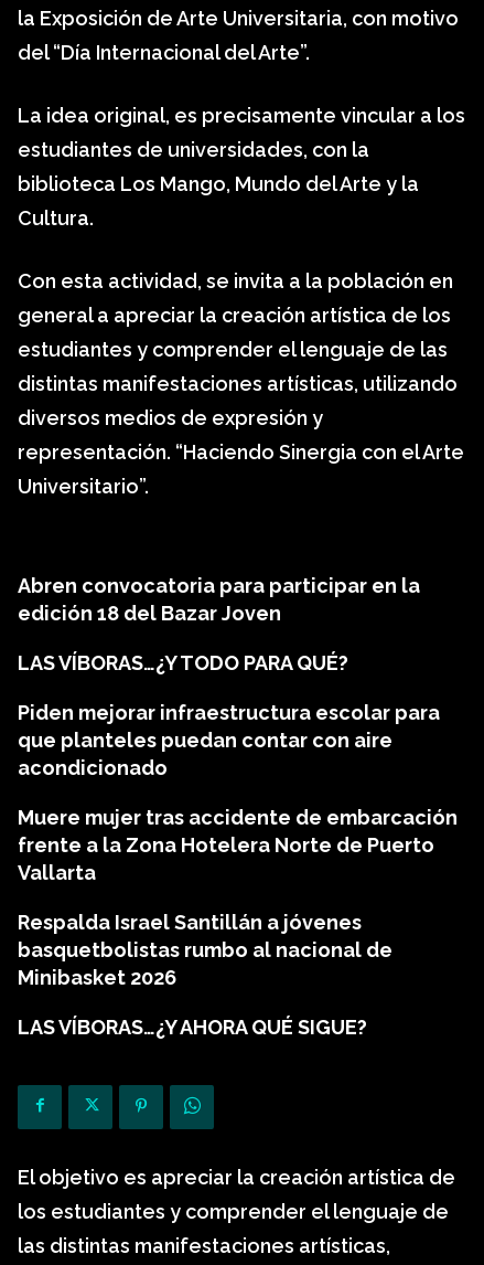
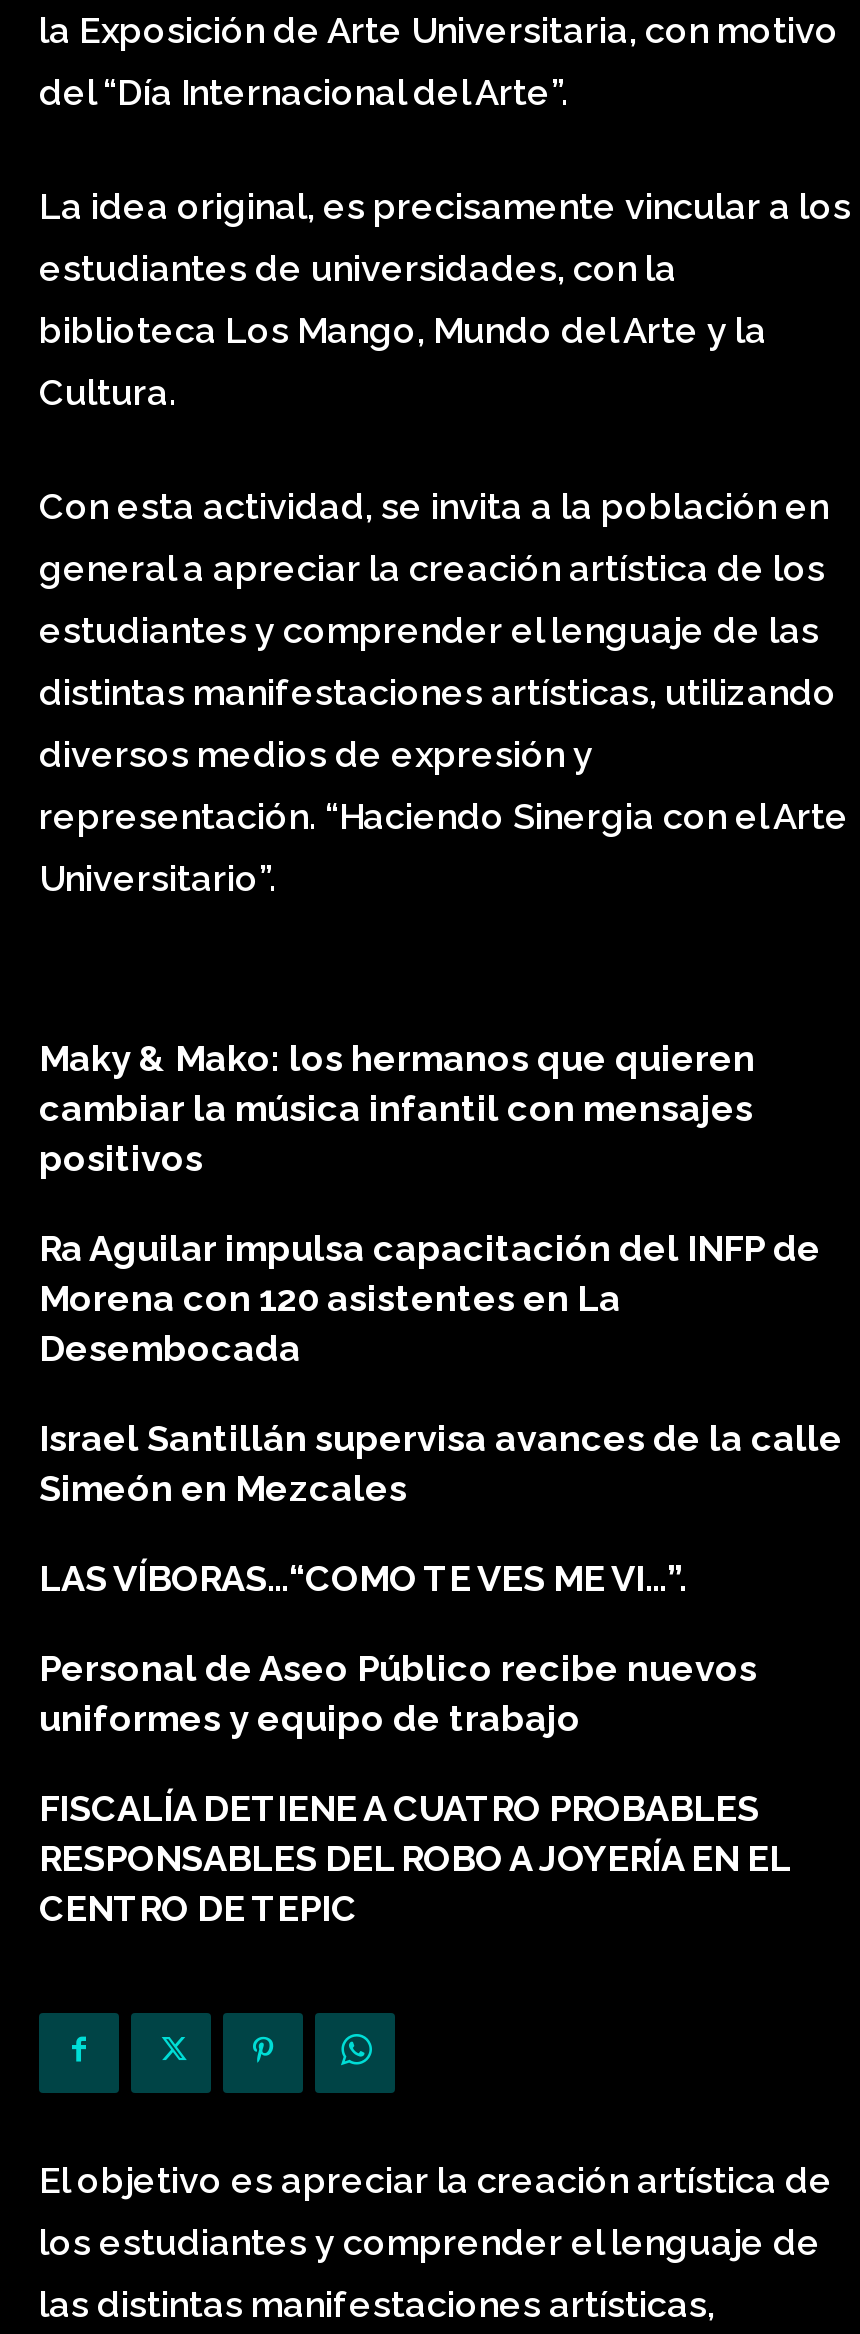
- Abren convocatoria para participar en la
- edición 18 del Bazar Joven
+ Maky & Mako: los hermanos que quieren
+ cambiar la música infantil con mensajes
+ positivos

- LAS VÍBORAS…¿Y TODO PARA QUÉ?
+ Ra Aguilar impulsa capacitación del INFP de
+ Morena con 120 asistentes en La
+ Desembocada

- Piden mejorar infraestructura escolar para
- que planteles puedan contar con aire
- acondicionado
+ Israel Santillán supervisa avances de la calle
+ Simeón en Mezcales

- Muere mujer tras accidente de embarcación
- frente a la Zona Hotelera Norte de Puerto
- Vallarta
+ LAS VÍBORAS…“COMO TE VES ME VI…”.

- Respalda Israel Santillán a jóvenes
- basquetbolistas rumbo al nacional de
- Minibasket 2026
+ Personal de Aseo Público recibe nuevos
+ uniformes y equipo de trabajo

- LAS VÍBORAS…¿Y AHORA QUÉ SIGUE?
+ FISCALÍA DETIENE A CUATRO PROBABLES
+ RESPONSABLES DEL ROBO A JOYERÍA EN EL
+ CENTRO DE TEPIC
